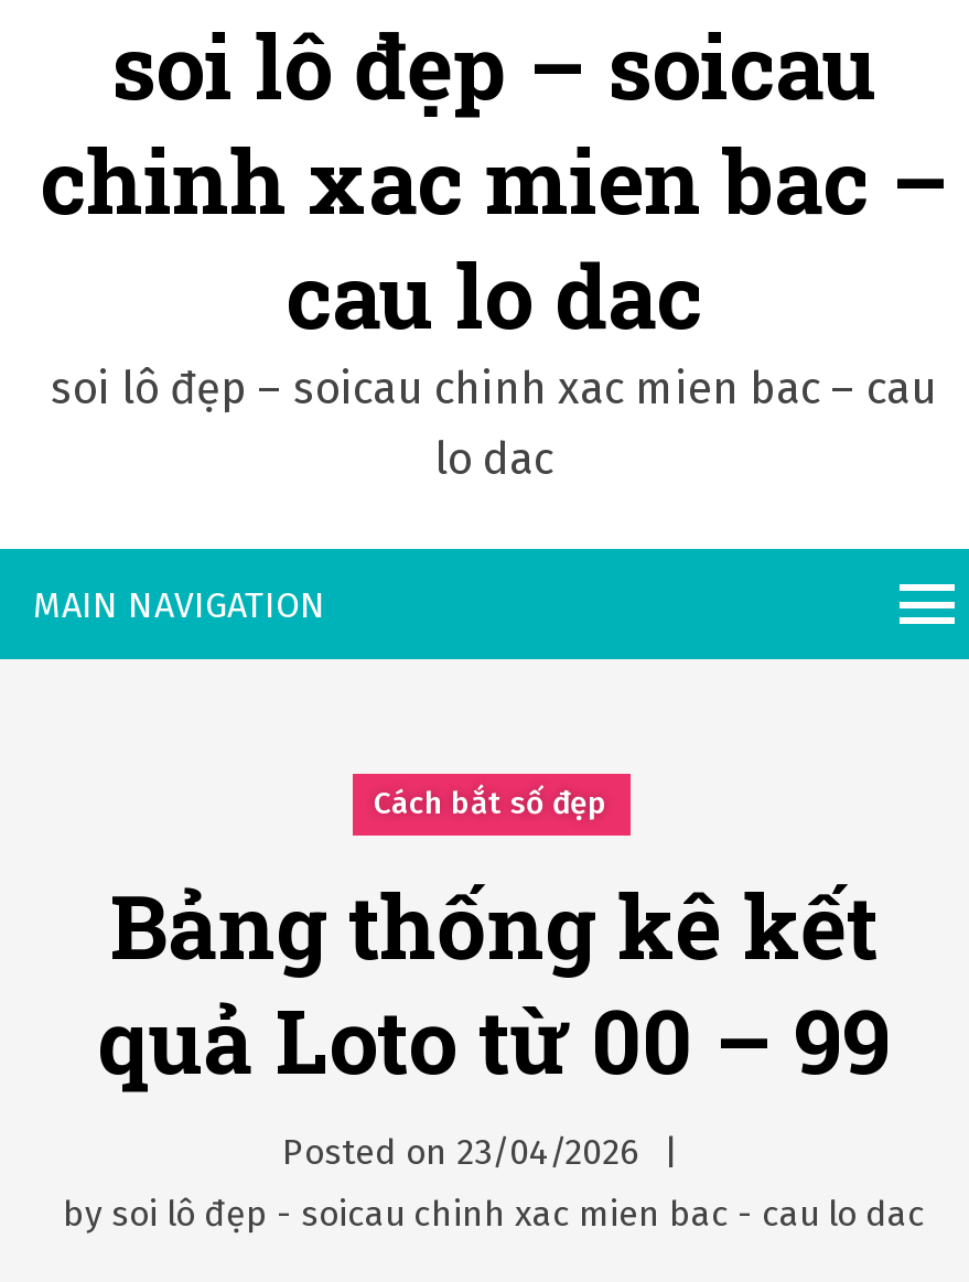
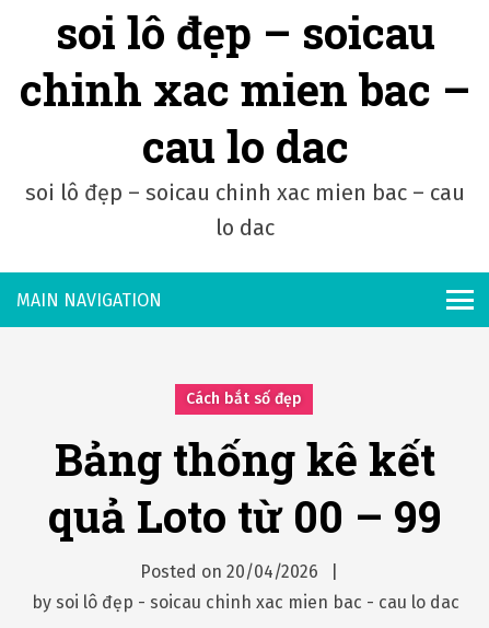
- Posted on 23/04/2026
+ Posted on 20/04/2026
